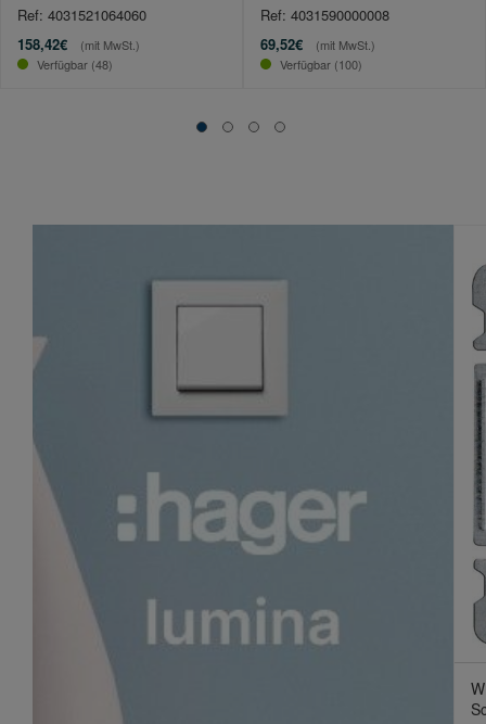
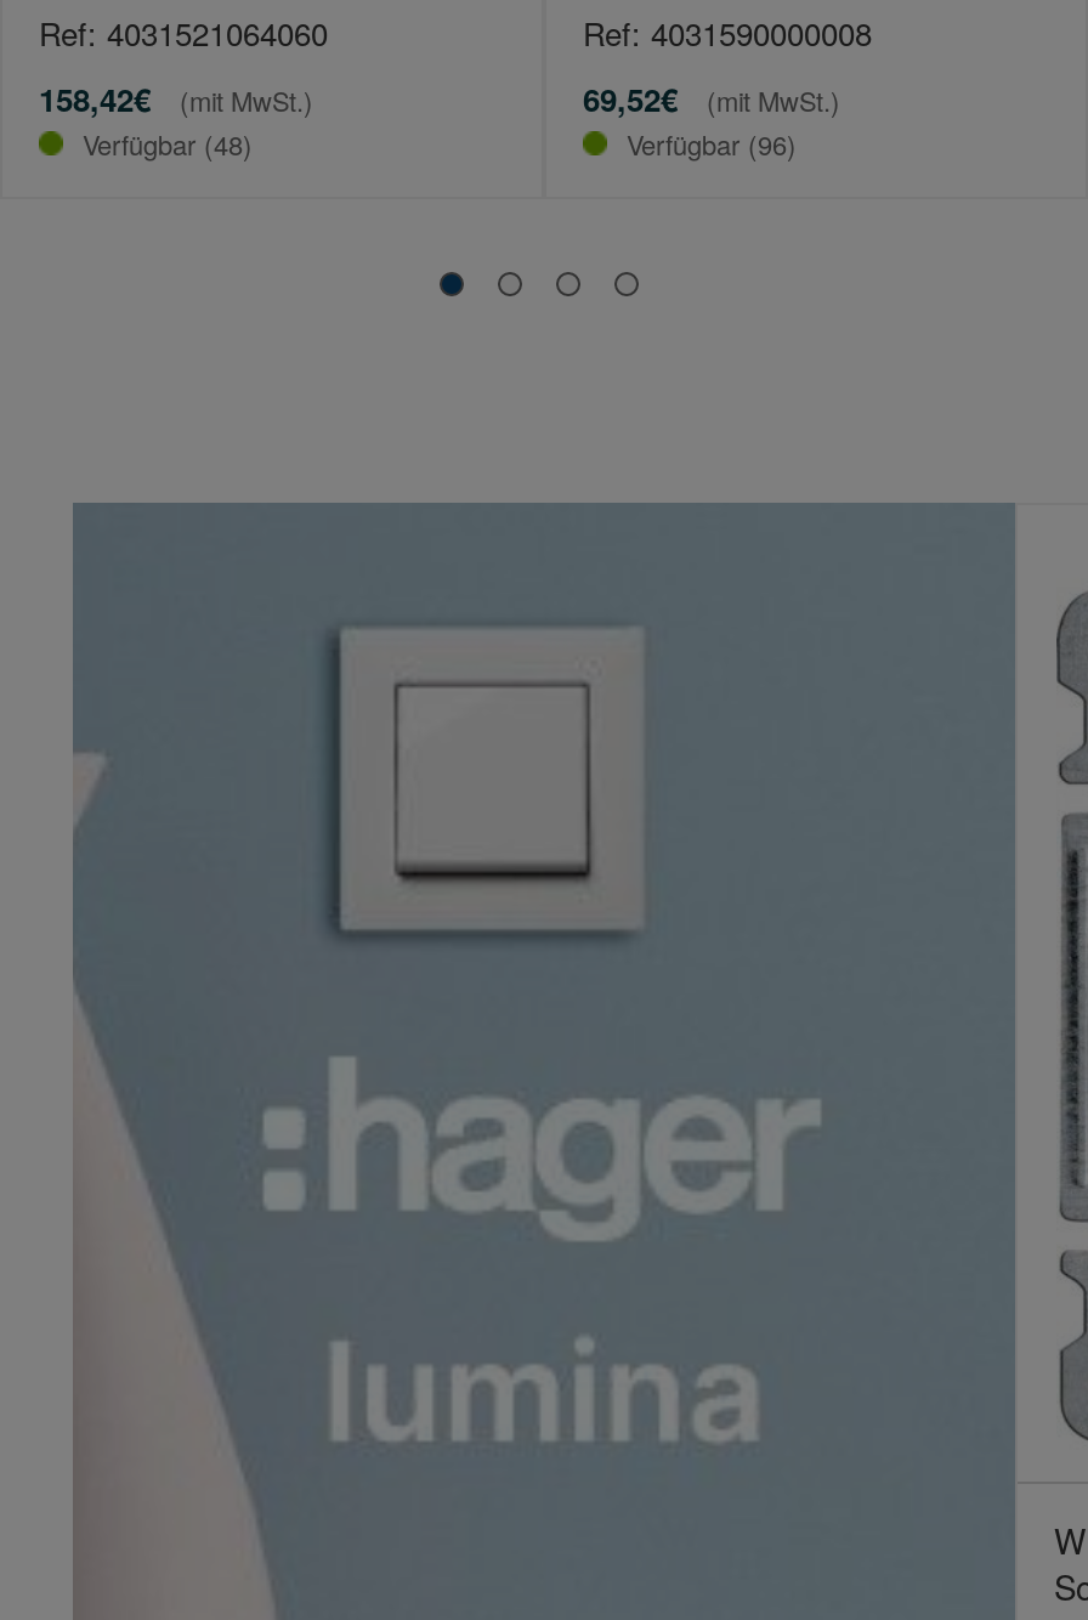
- Verfügbar (100)
+ Verfügbar (96)
